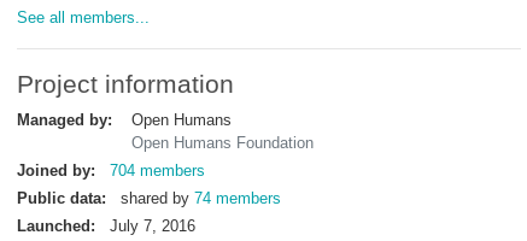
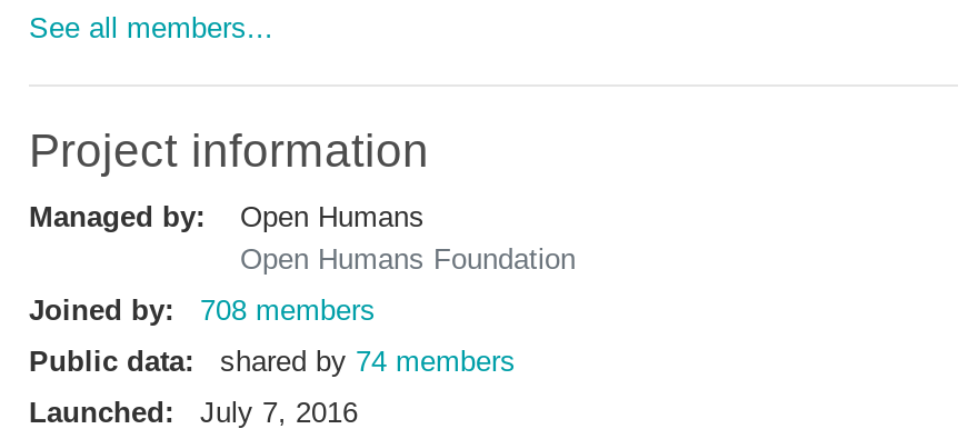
- Joined by: 704 members
+ Joined by: 708 members
